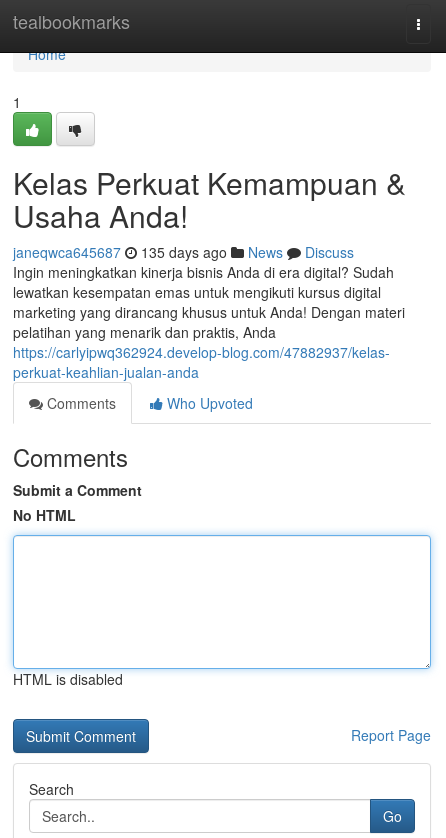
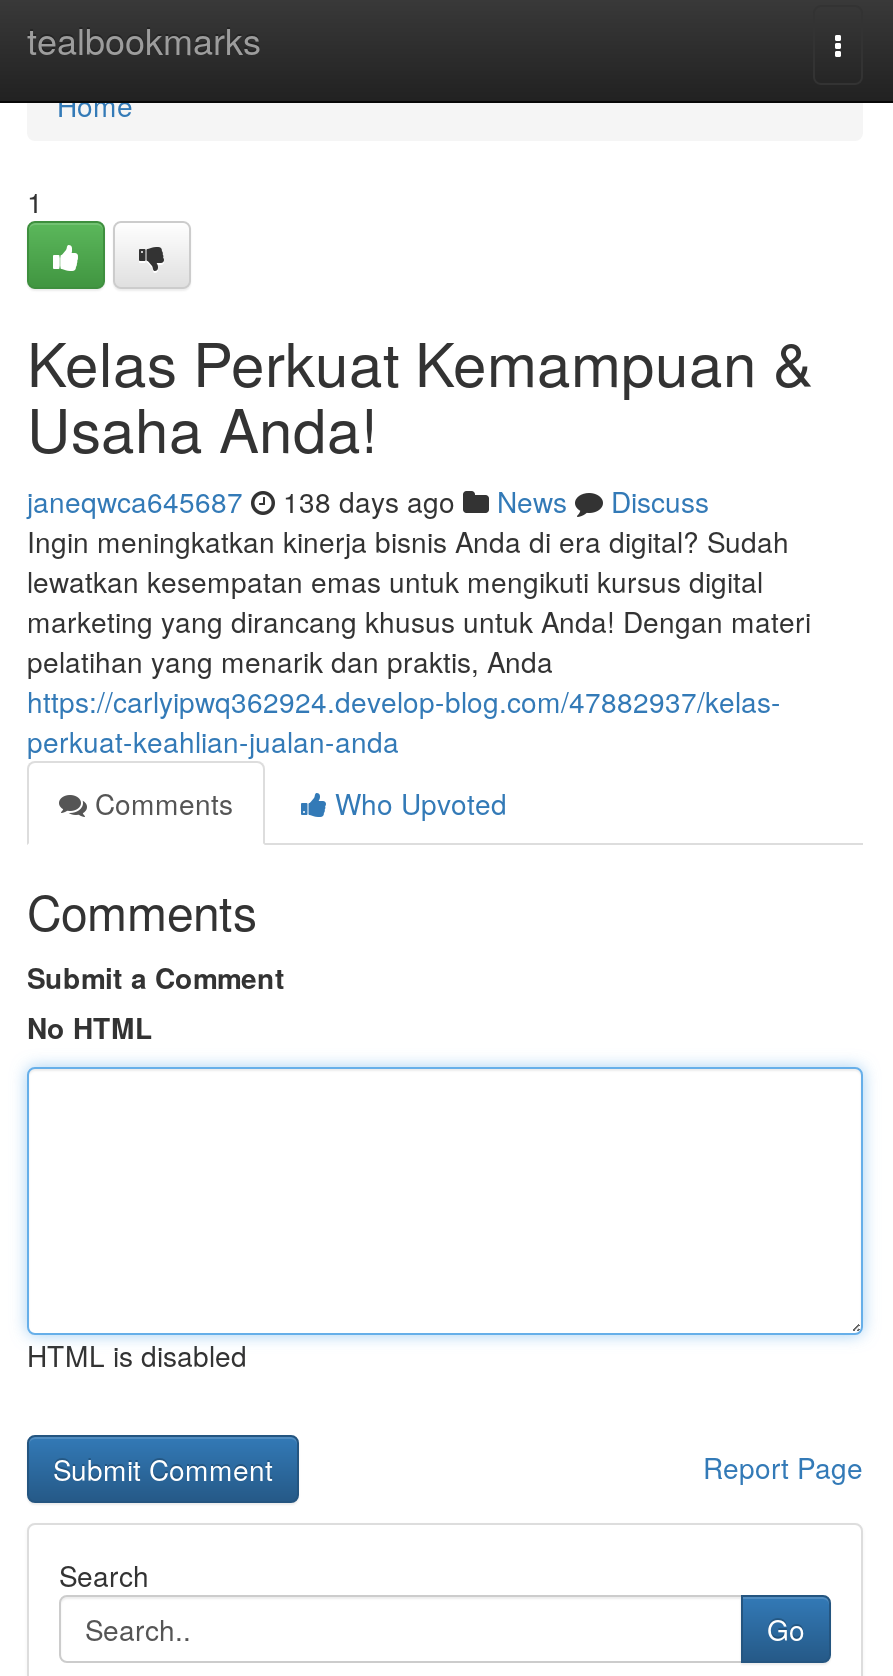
- janeqwca645687 135 days ago News Discuss
+ janeqwca645687 138 days ago News Discuss
